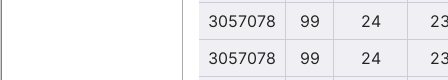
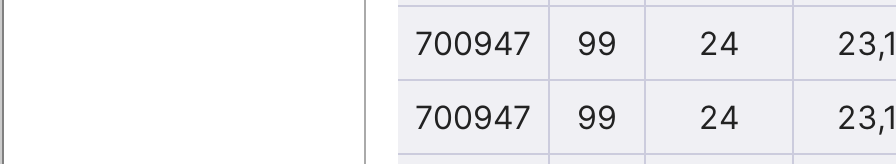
- 3057078 99
+ 700947 99

- 3057078 99
+ 700947 99
